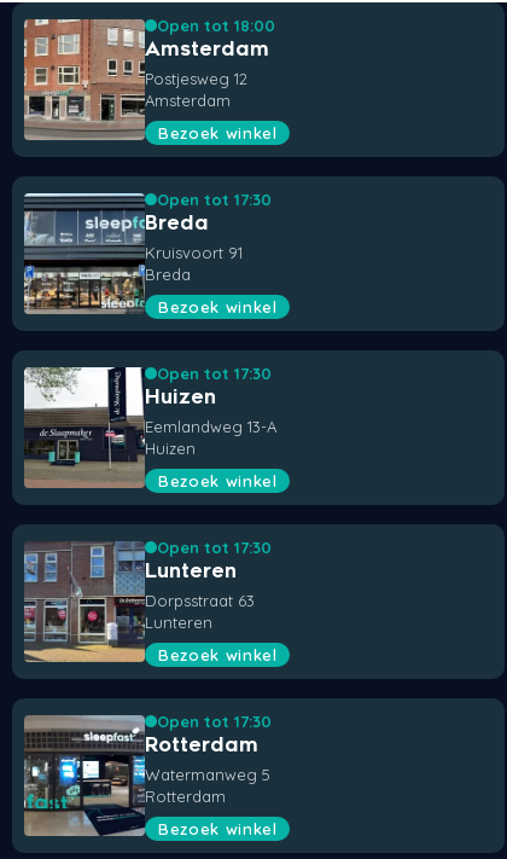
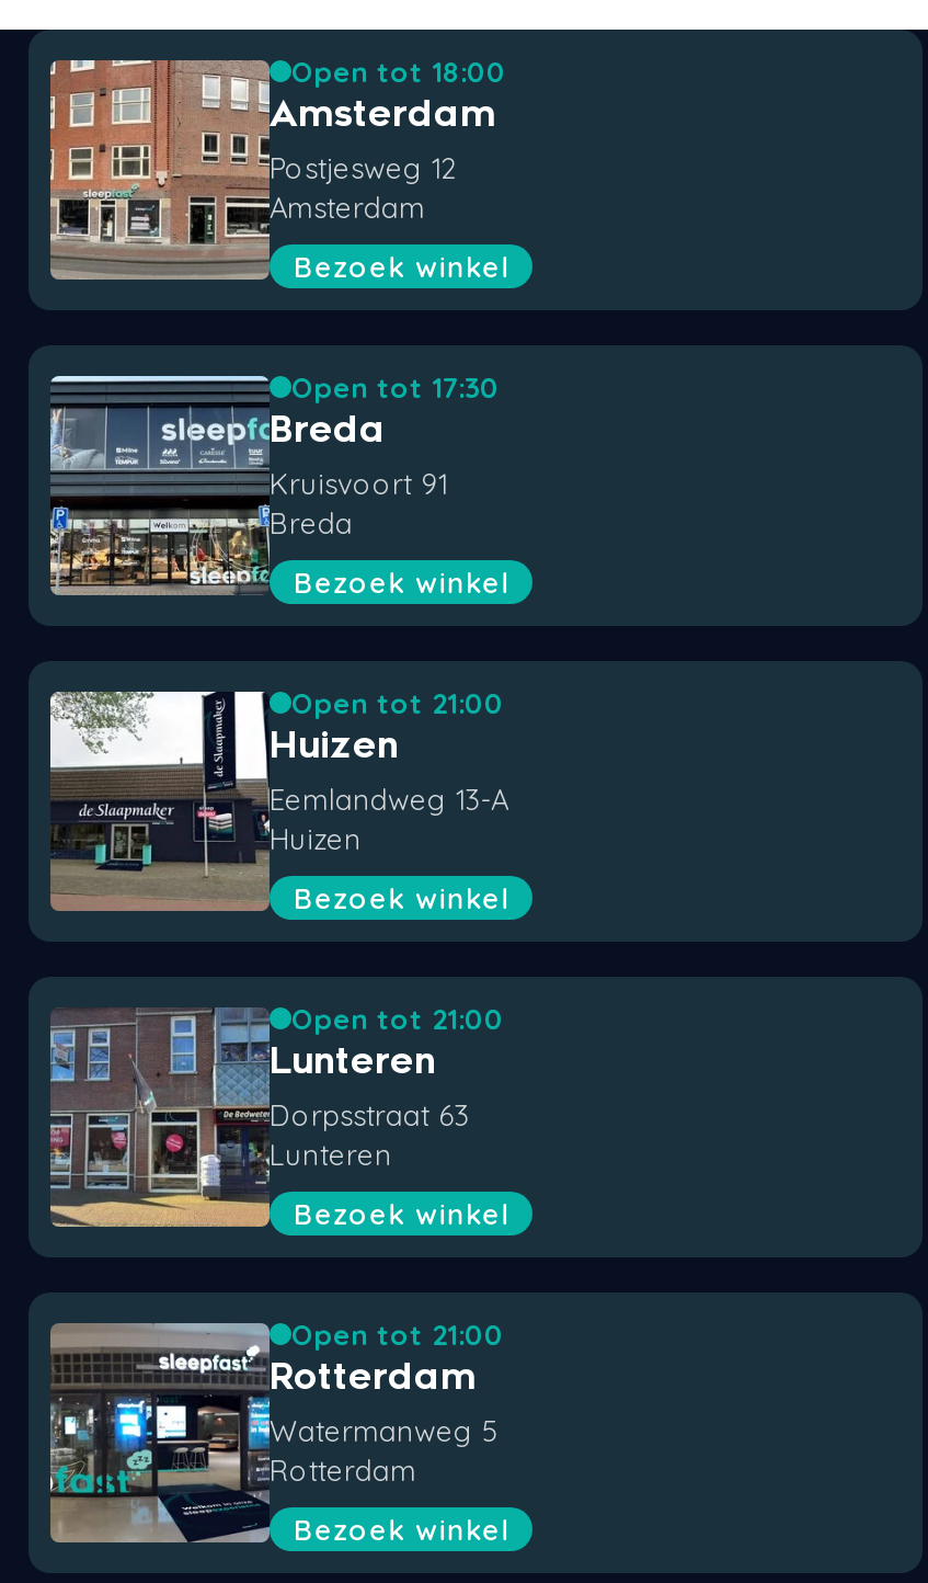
- Open tot 17:30
+ Open tot 21:00

- Open tot 17:30
+ Open tot 21:00

- Open tot 17:30
+ Open tot 21:00
